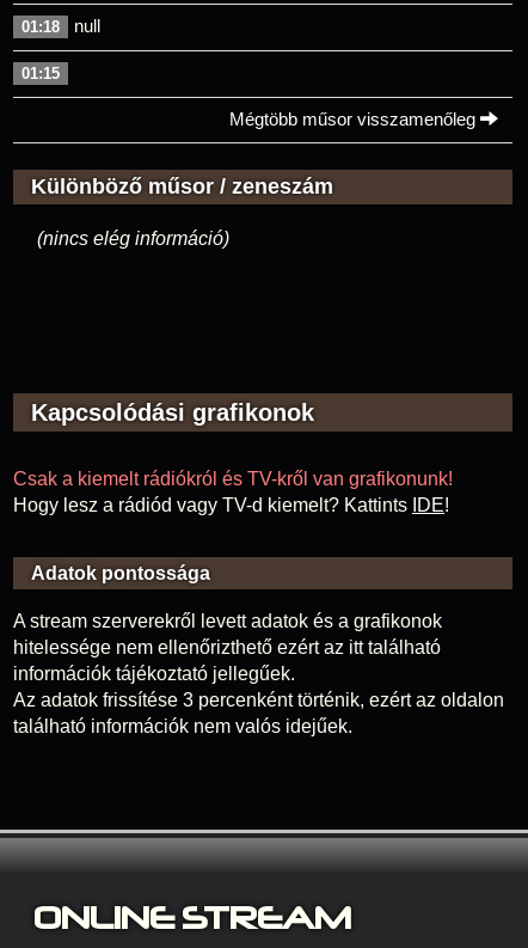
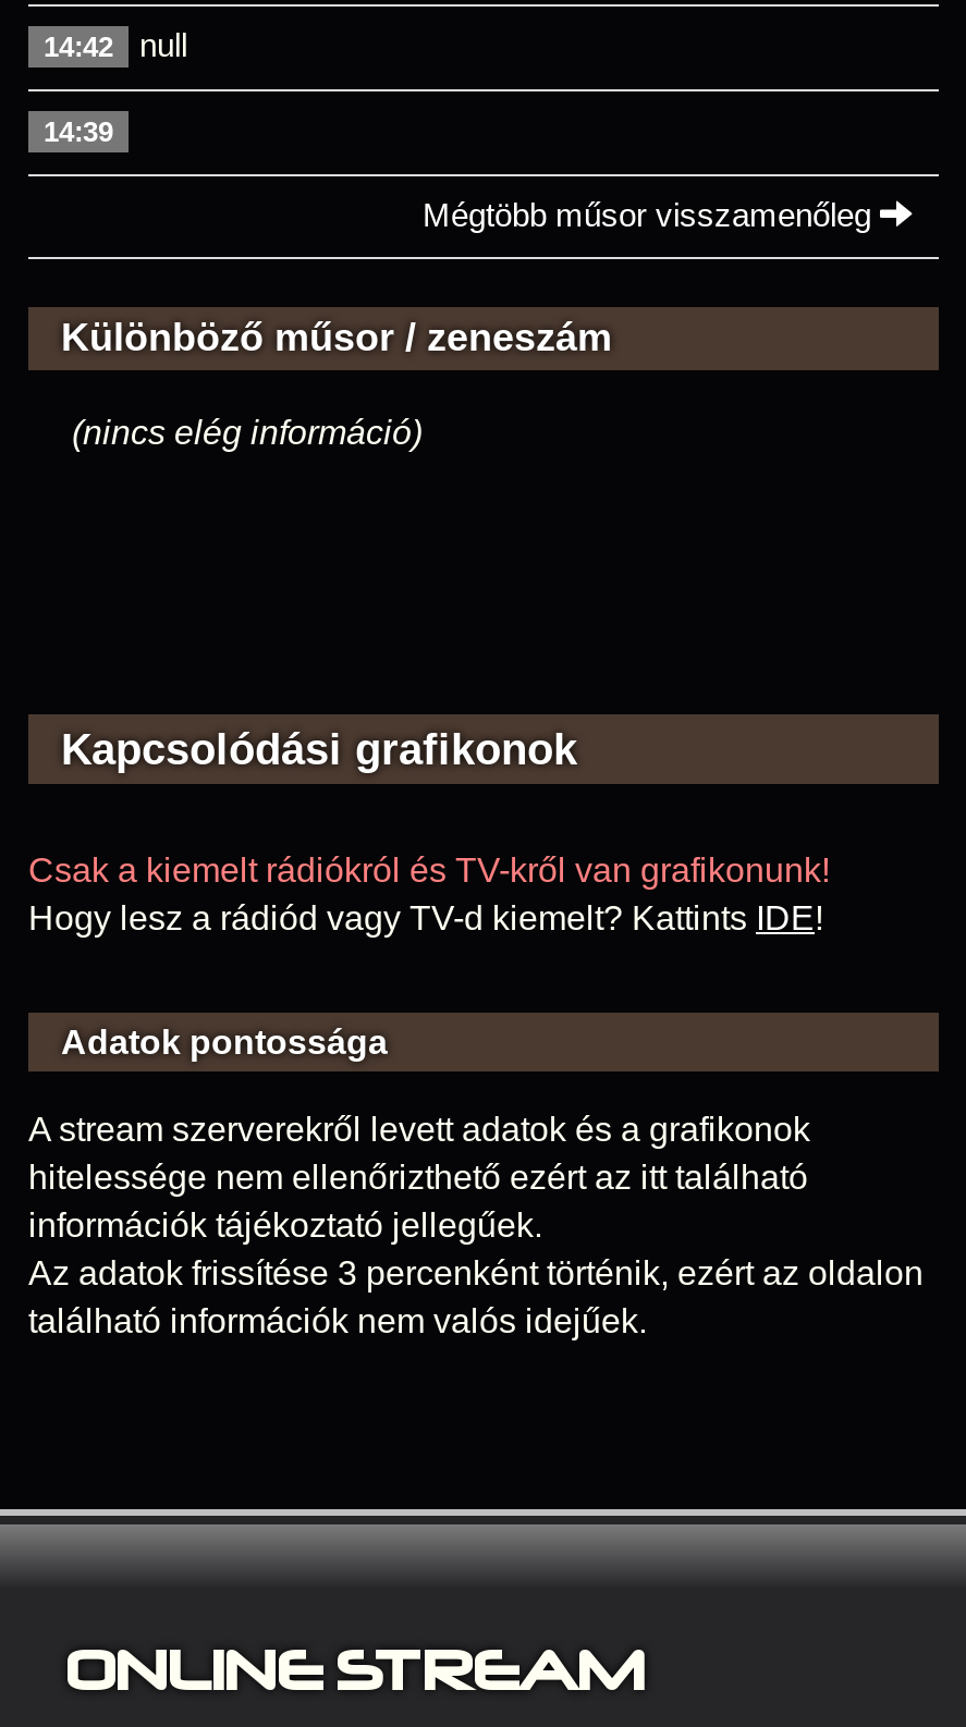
- 01:18 null
+ 14:42 null

- 01:15
+ 14:39
